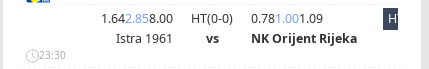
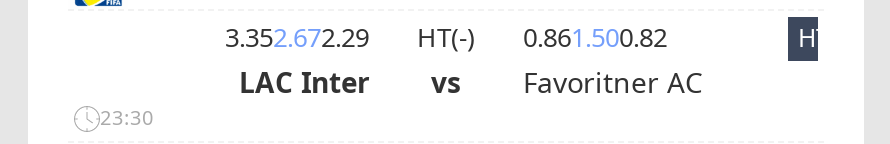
- 1.642.858.00
- HT(0-0)
- 0.781.001.09
+ 3.352.672.29
+ HT(-)
+ 0.861.500.82

- Istra 1961
+ LAC Inter

- NK Orijent Rijeka
+ Favoritner AC
